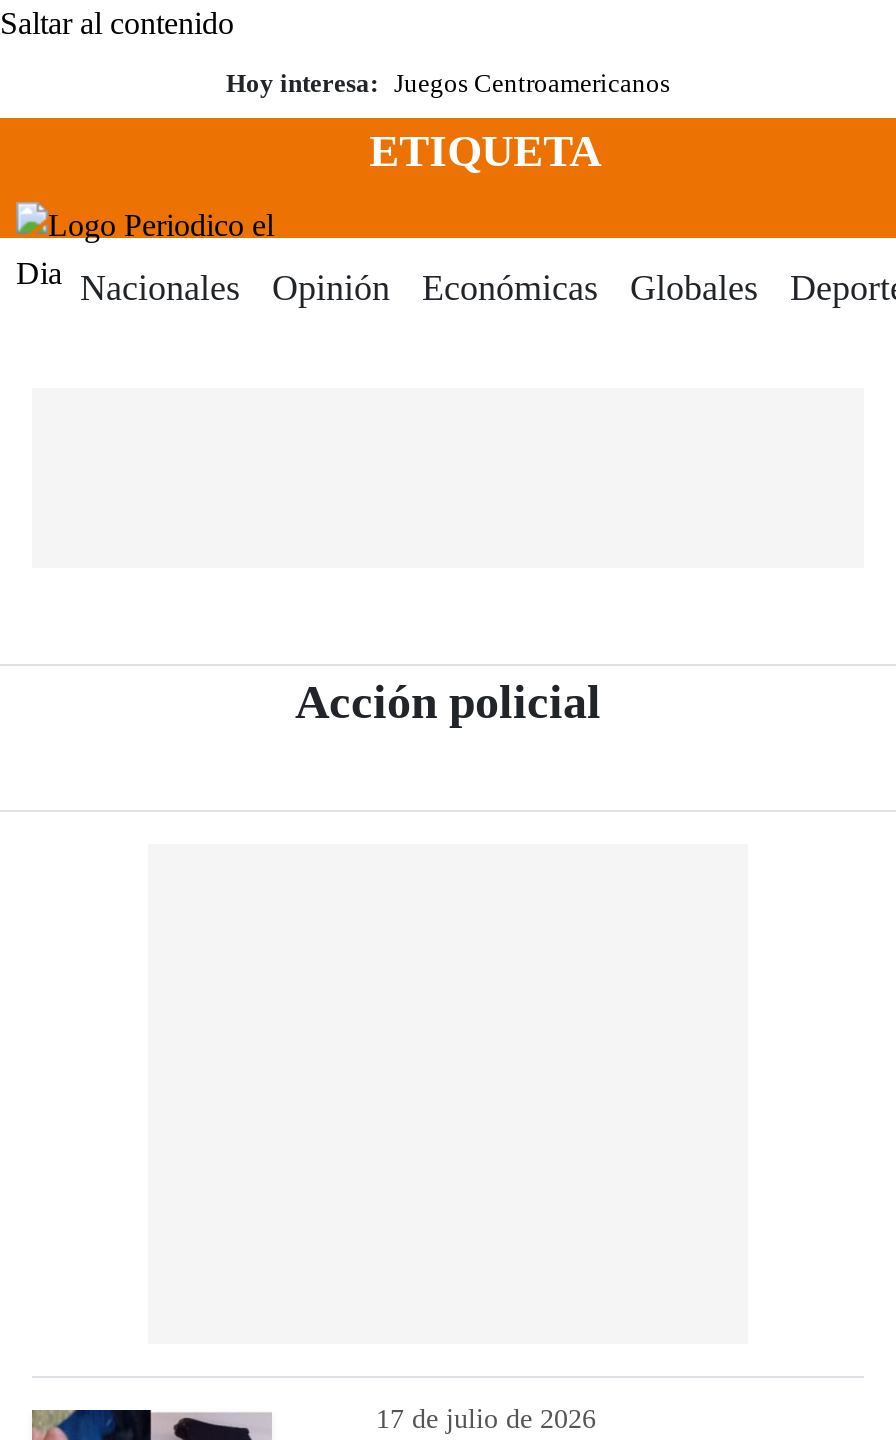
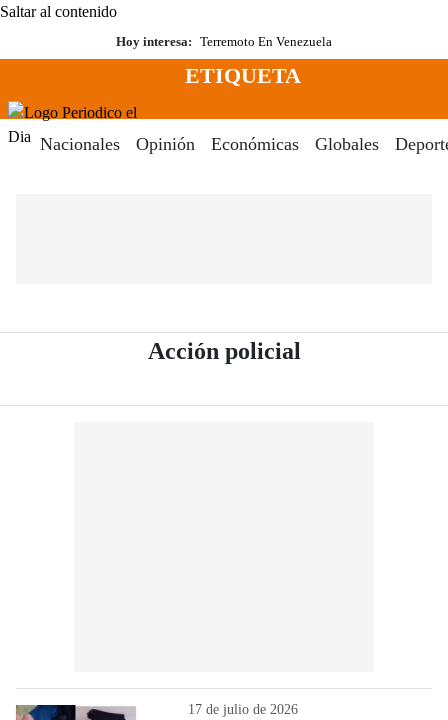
- Hoy interesa: Juegos Centroamericanos
+ Hoy interesa: Terremoto En Venezuela
